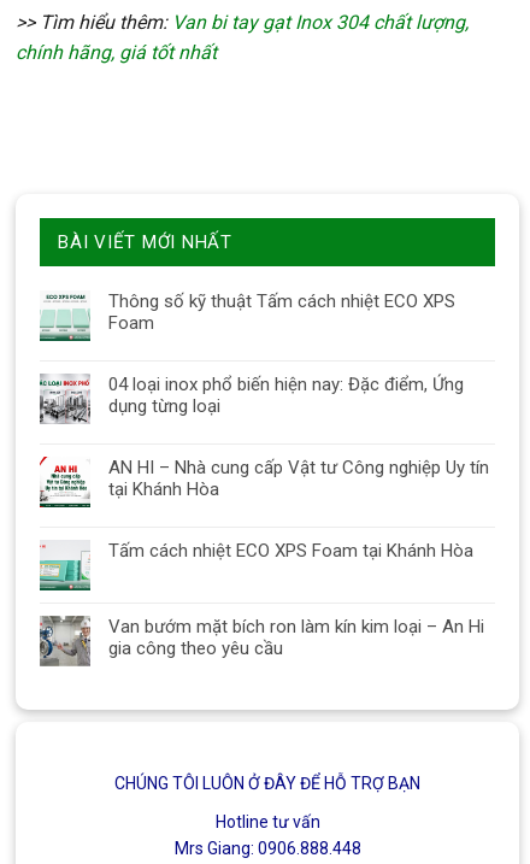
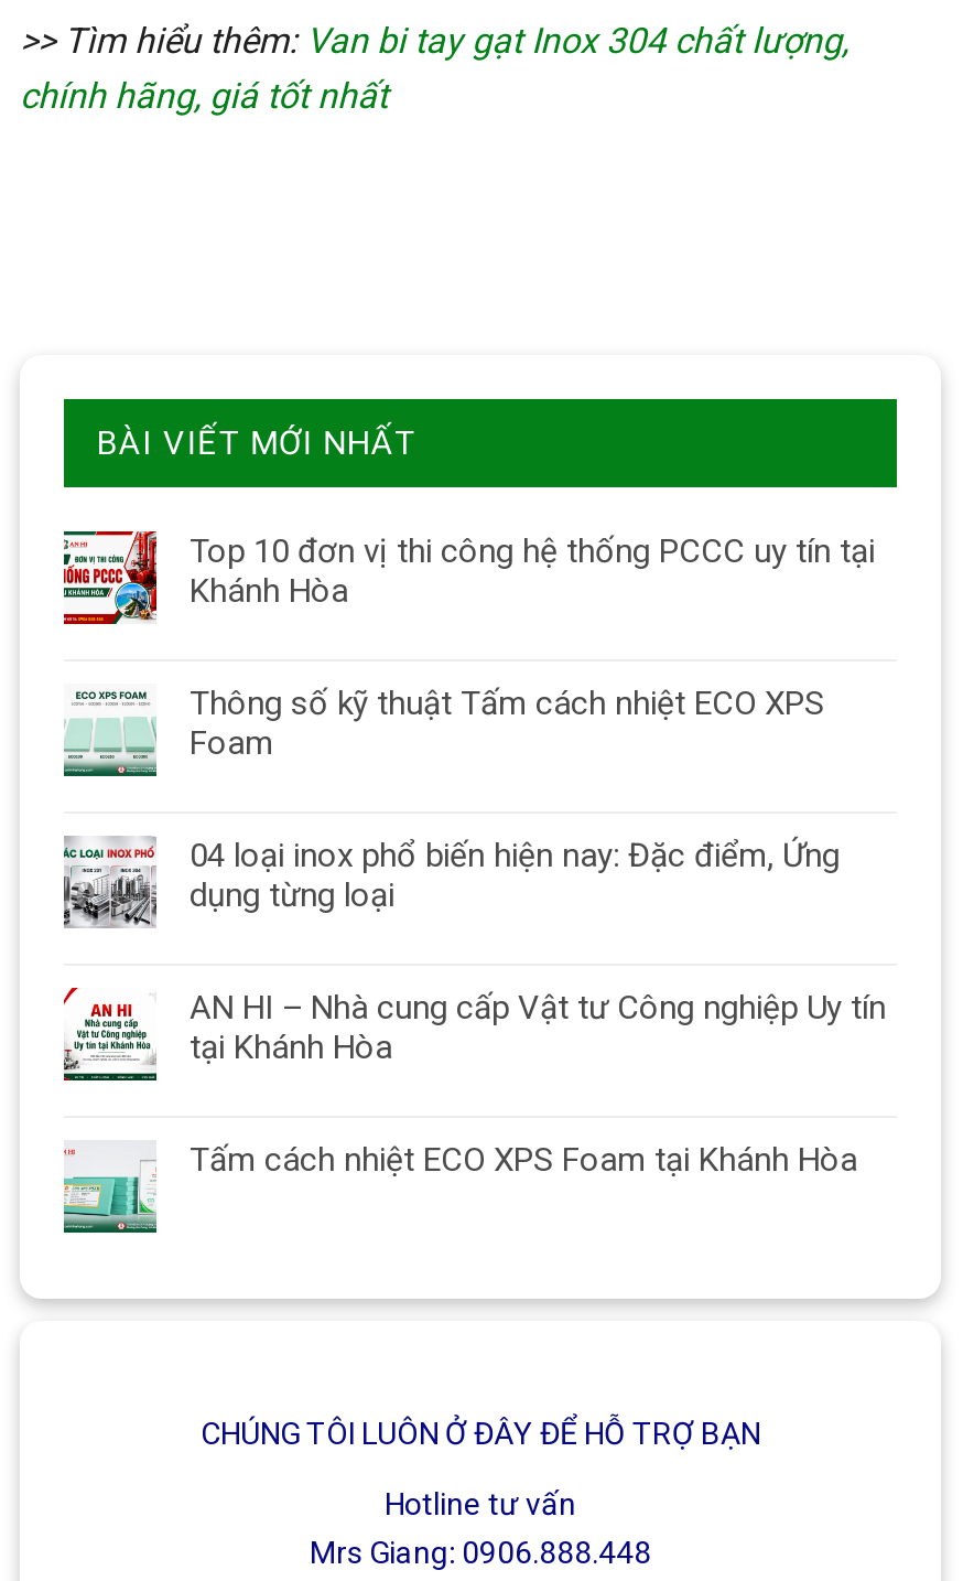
+ [image]
+ Top 10 đơn vị thi công hệ thống PCCC uy tín tại
+ Khánh Hòa

moved down: [image] | Thông số kỹ thuật Tấm cách nhiệt ECO XPS | Foam | 04 loại inox phổ biến hiện nay: Đặc điểm, Ứng | dụng từng loại | AN HI – Nhà cung cấp Vật tư Công nghiệp Uy tín | tại Khánh Hòa | Tấm cách nhiệt ECO XPS Foam tại Khánh Hòa

- [image]
- Van bướm mặt bích ron làm kín kim loại – An Hi
- gia công theo yêu cầu
